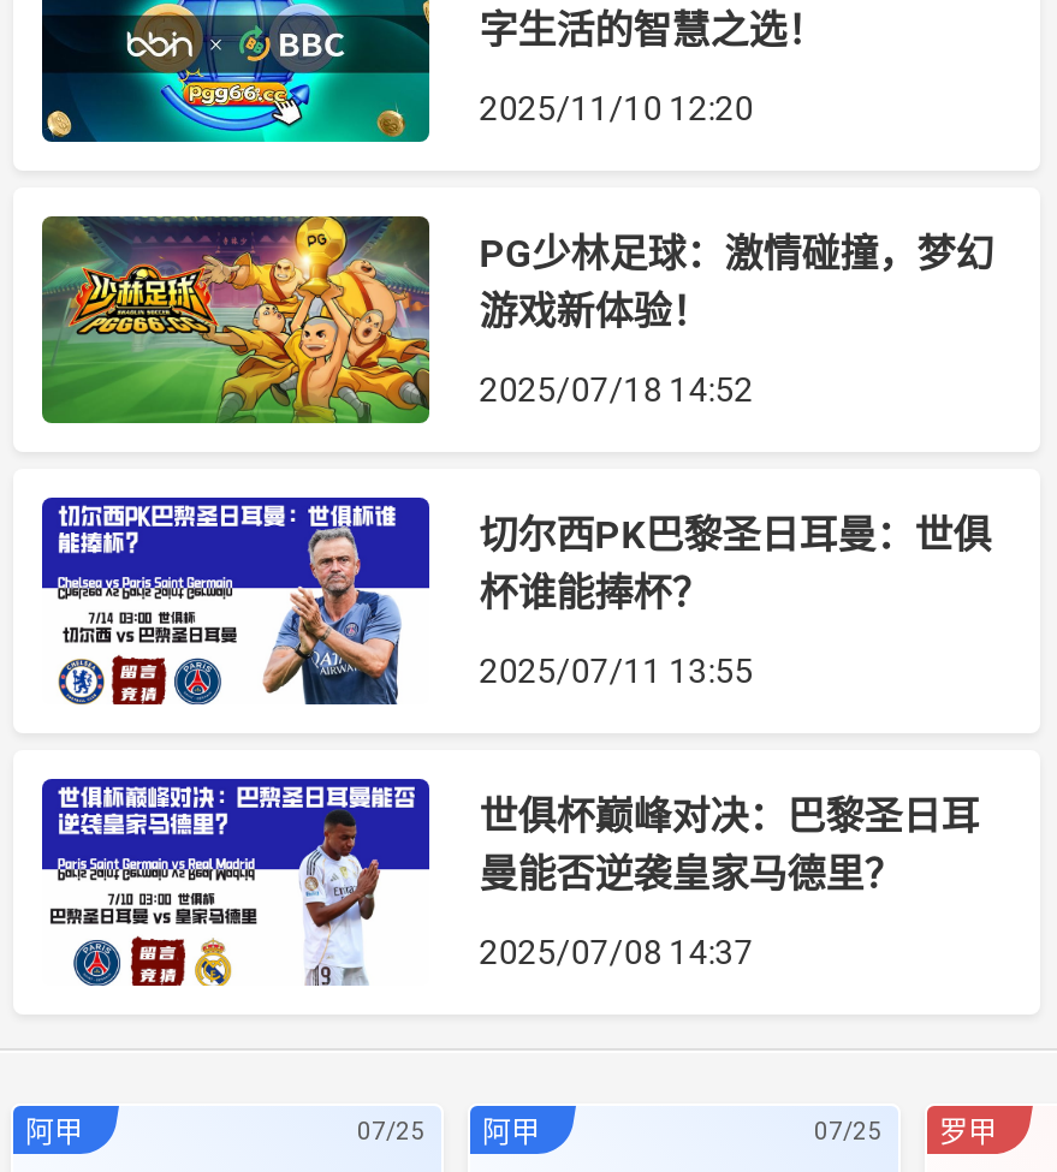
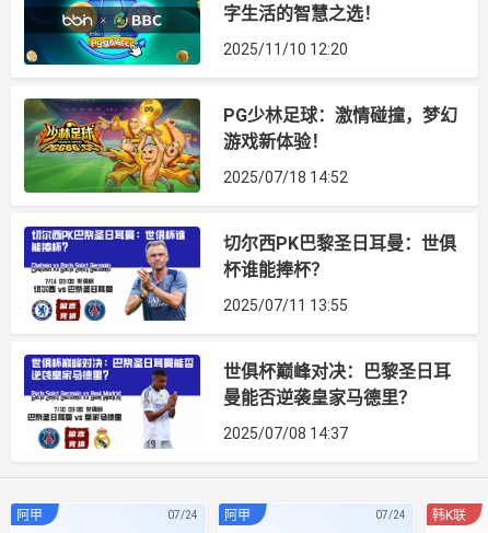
- 07/25
+ 07/24

- 07/25
+ 07/24

- 罗甲
+ 韩K联
